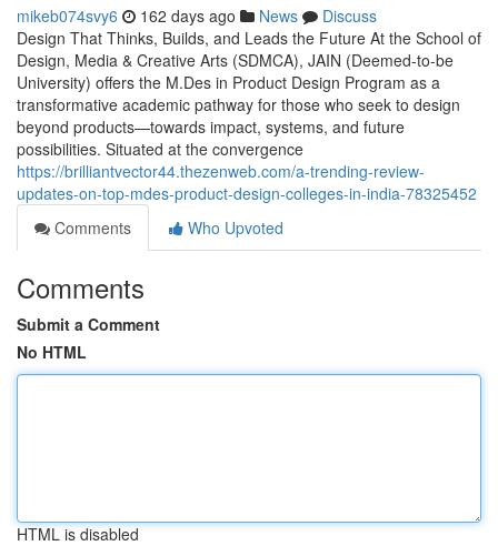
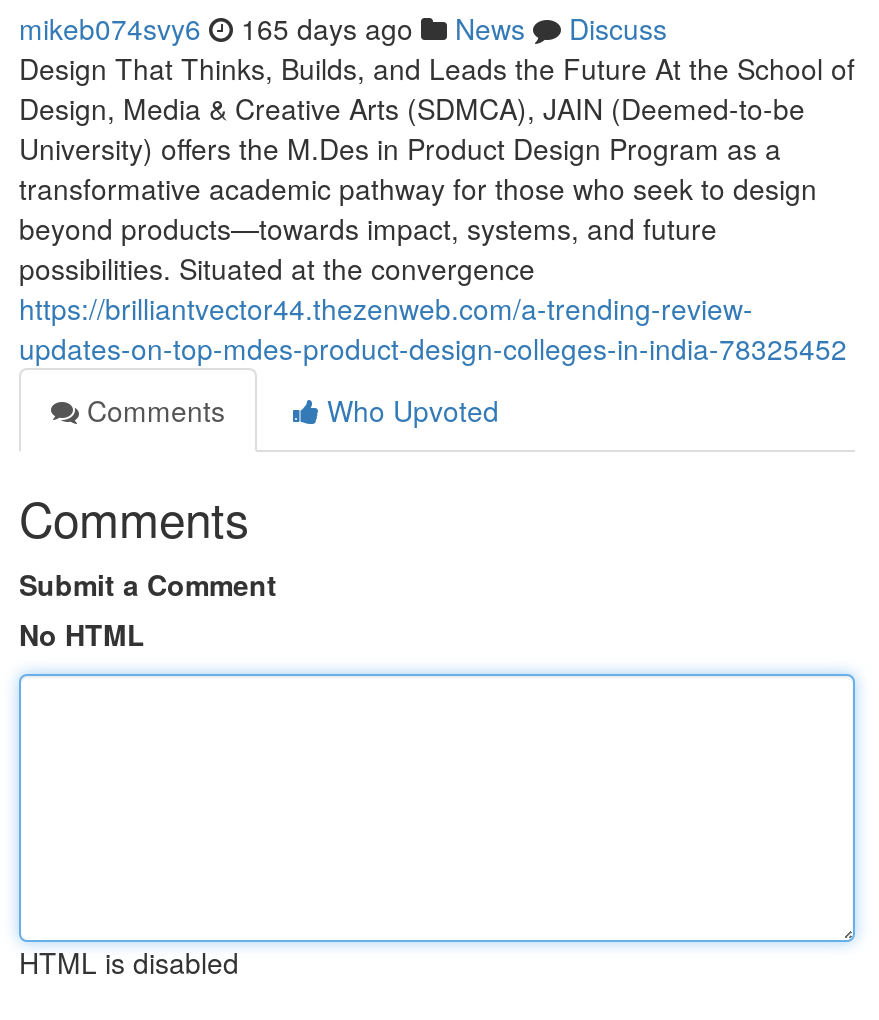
- mikeb074svy6 162 days ago News Discuss
+ mikeb074svy6 165 days ago News Discuss
